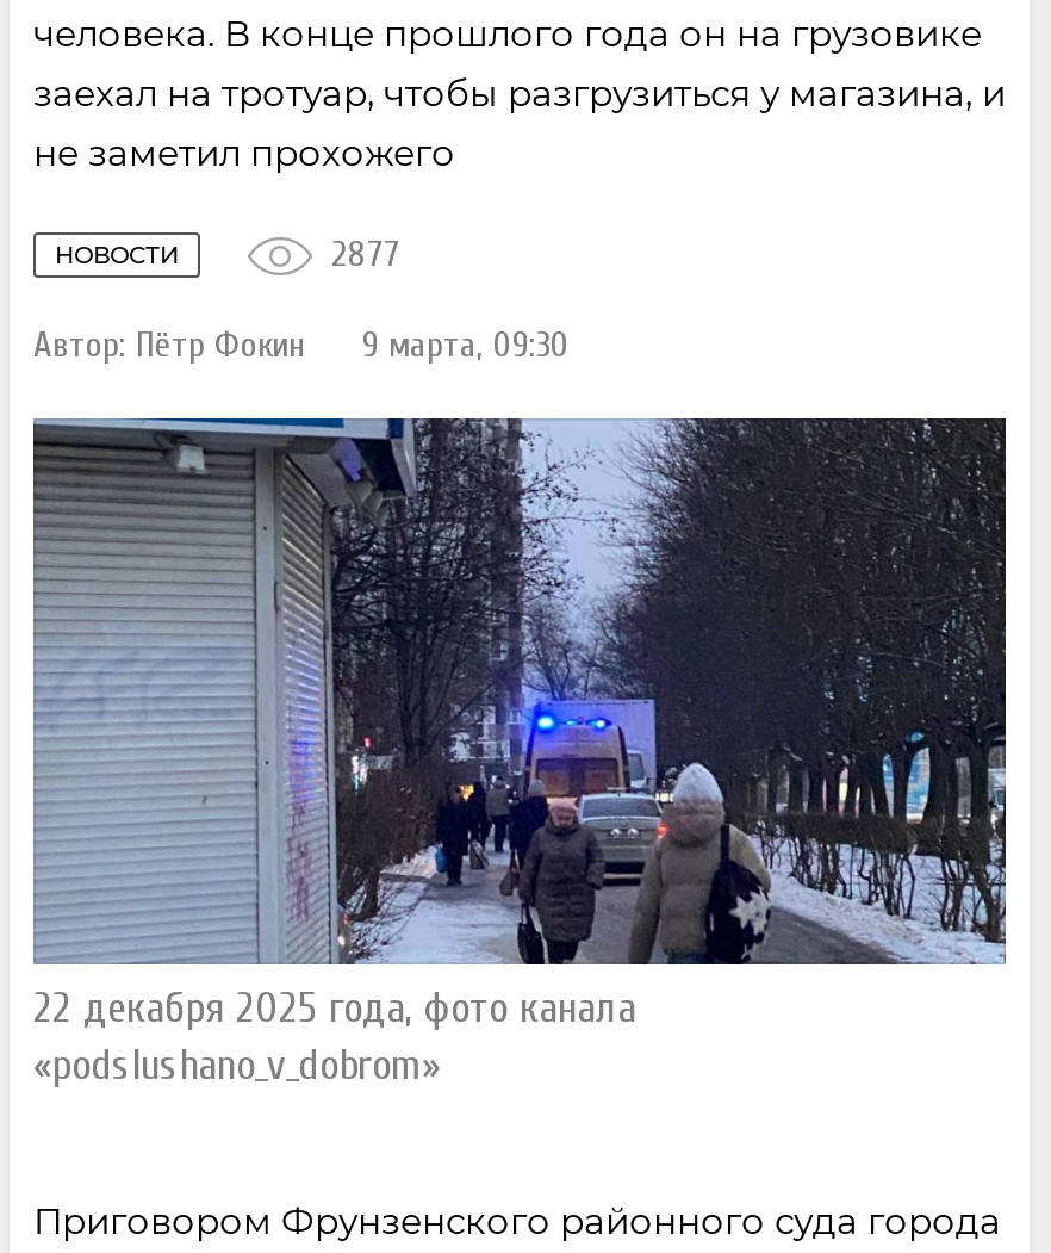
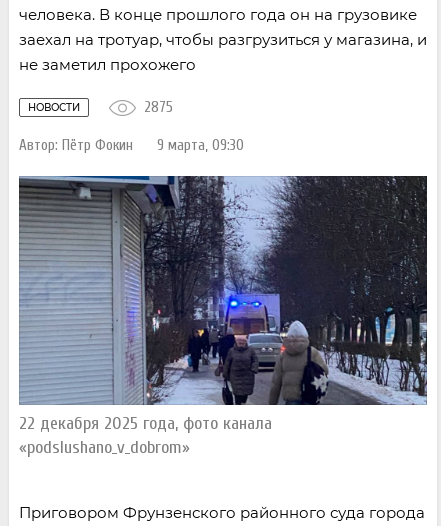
- 2877
+ 2875
